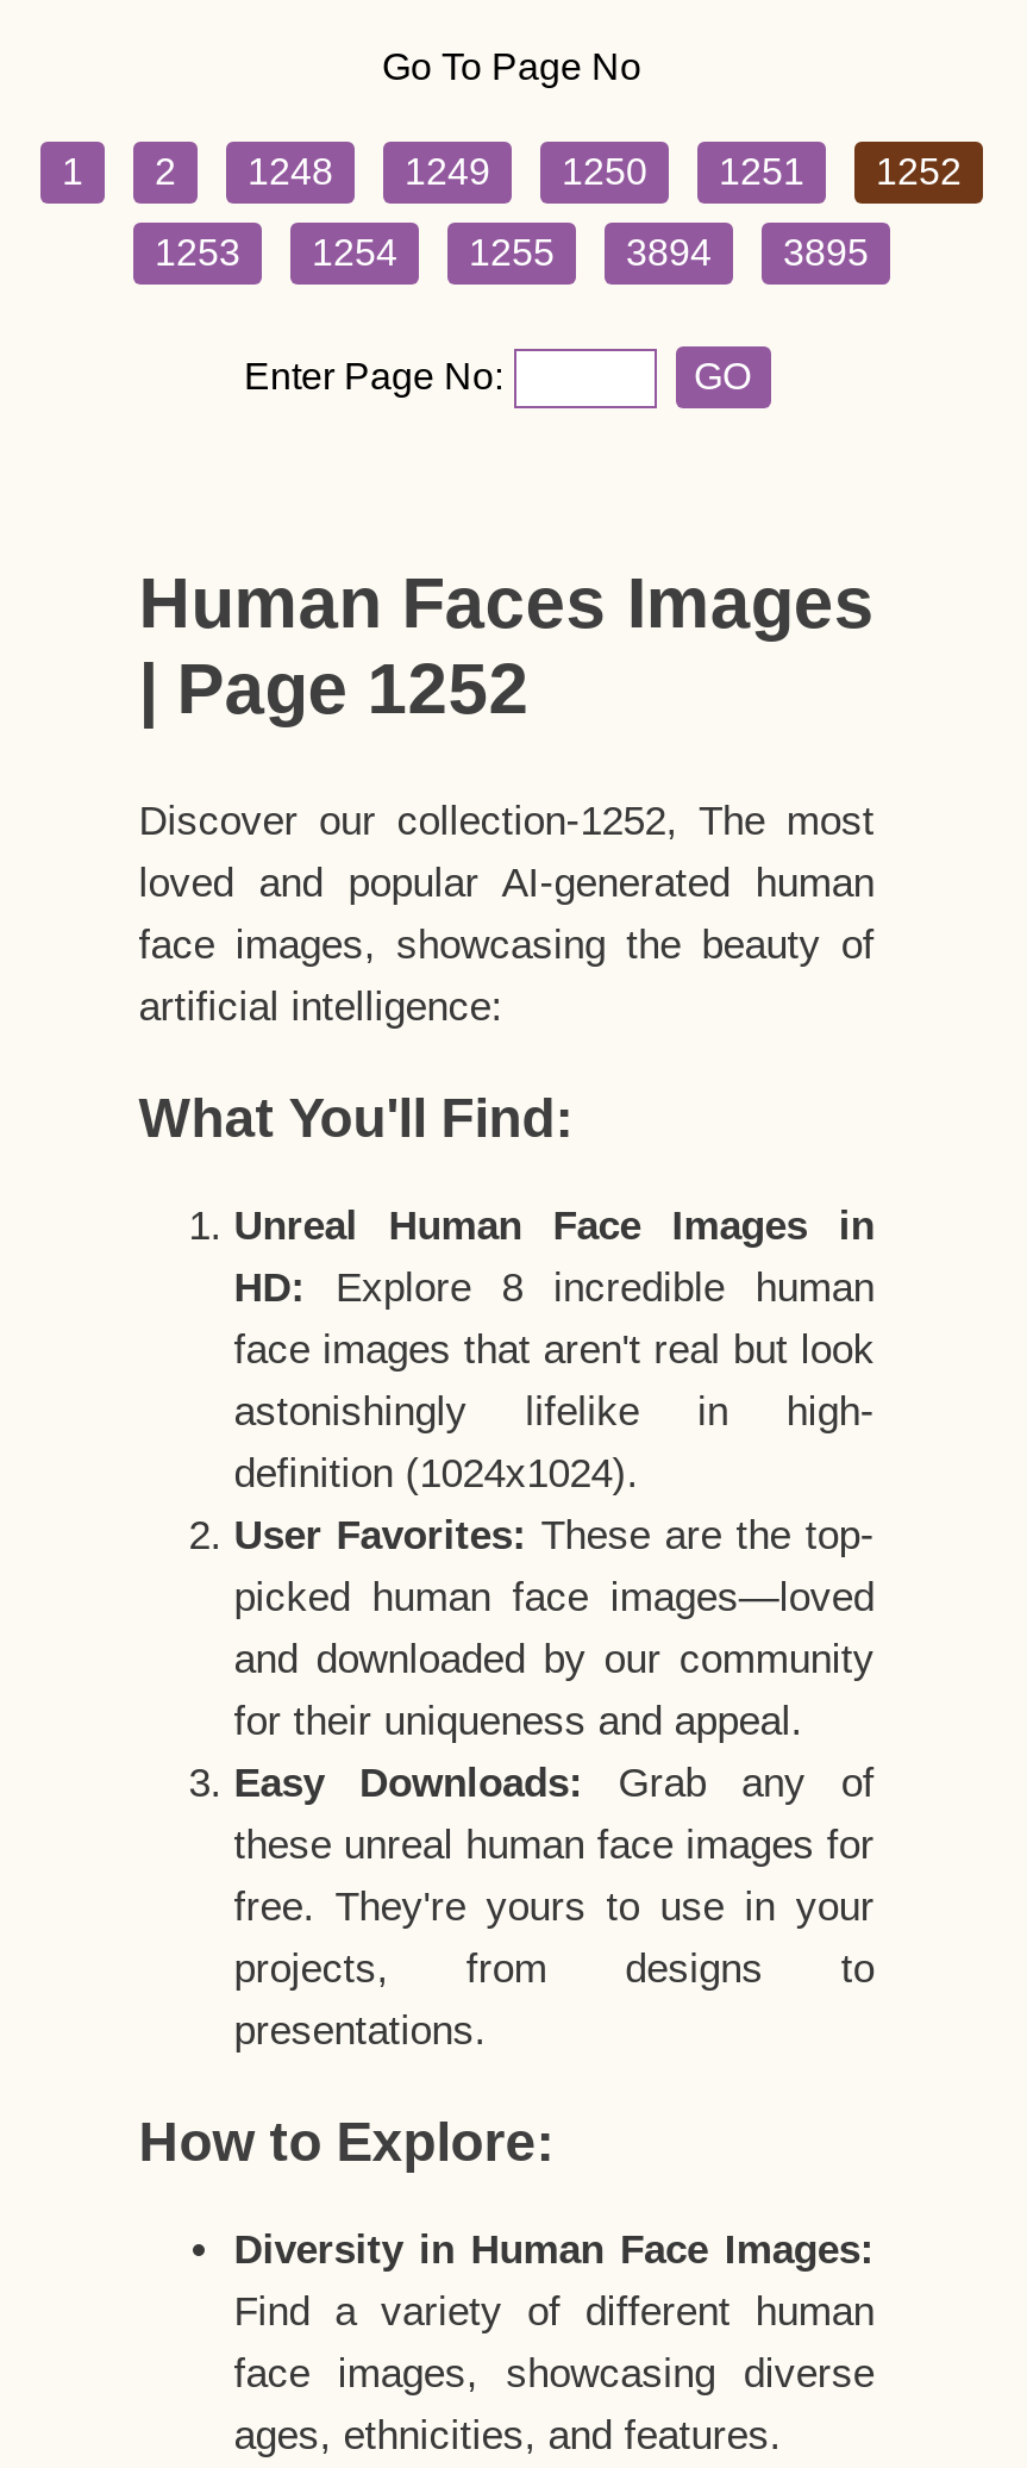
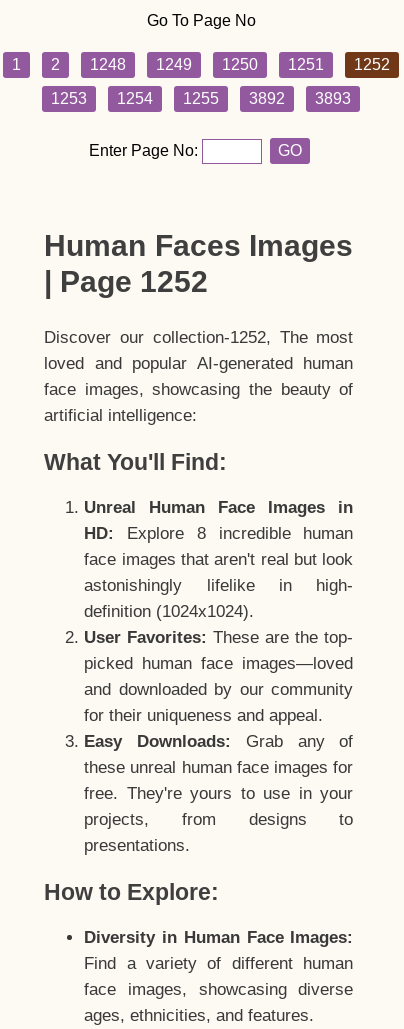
- 3894
+ 3892

- 3895
+ 3893
